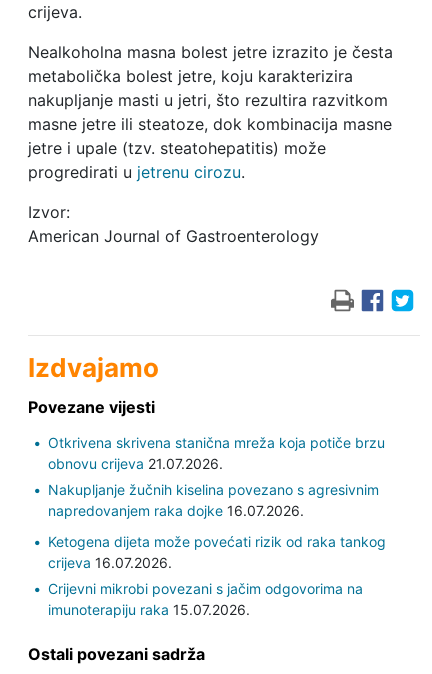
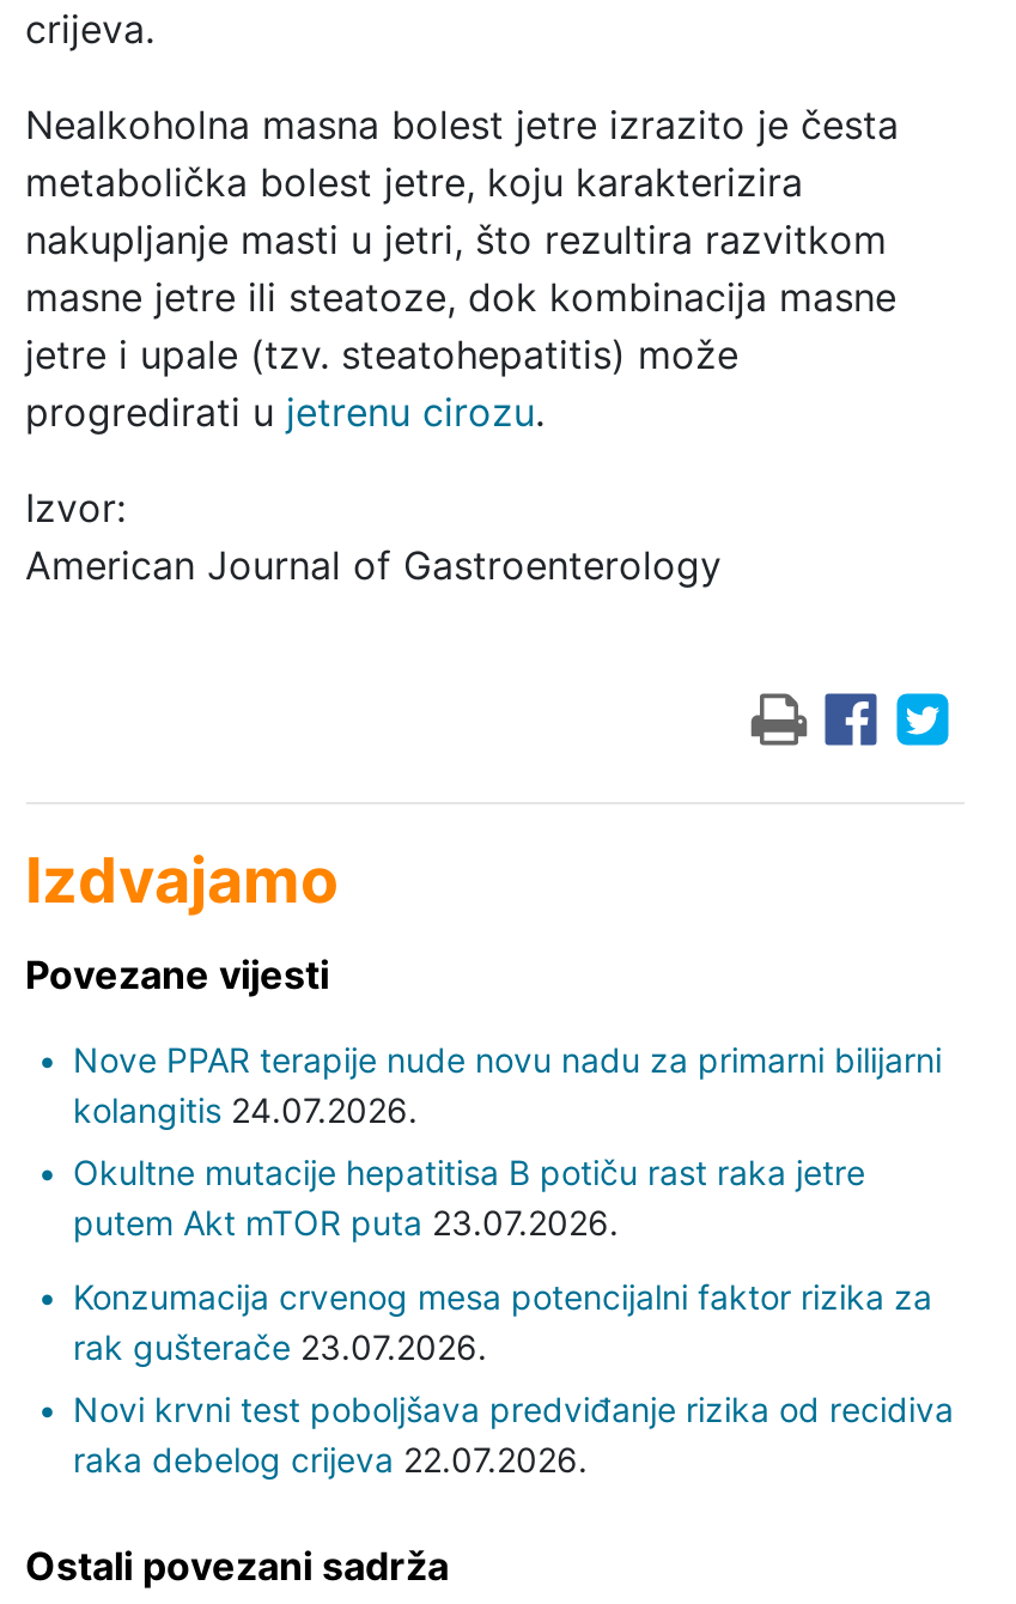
- Otkrivena skrivena stanična mreža koja potiče brzu
- obnovu crijeva 21.07.2026.
+ Nove PPAR terapije nude novu nadu za primarni bilijarni
+ kolangitis 24.07.2026.

- Nakupljanje žučnih kiselina povezano s agresivnim
- napredovanjem raka dojke 16.07.2026.
+ Okultne mutacije hepatitisa B potiču rast raka jetre
+ putem Akt mTOR puta 23.07.2026.

- Ketogena dijeta može povećati rizik od raka tankog
- crijeva 16.07.2026.
+ Konzumacija crvenog mesa potencijalni faktor rizika za
+ rak gušterače 23.07.2026.

- Crijevni mikrobi povezani s jačim odgovorima na
- imunoterapiju raka 15.07.2026.
+ Novi krvni test poboljšava predviđanje rizika od recidiva
+ raka debelog crijeva 22.07.2026.
